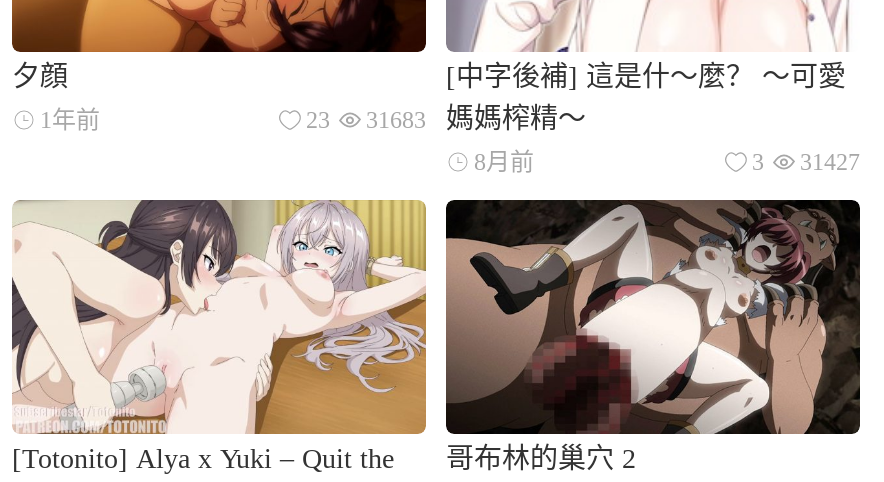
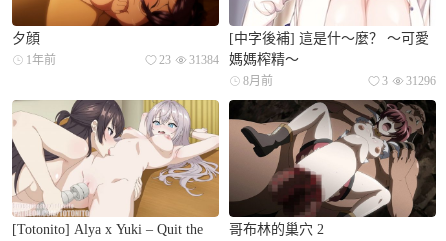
- 23 31683 媽媽榨精～
+ 23 31384 媽媽榨精～

- 3 31427
+ 3 31296
